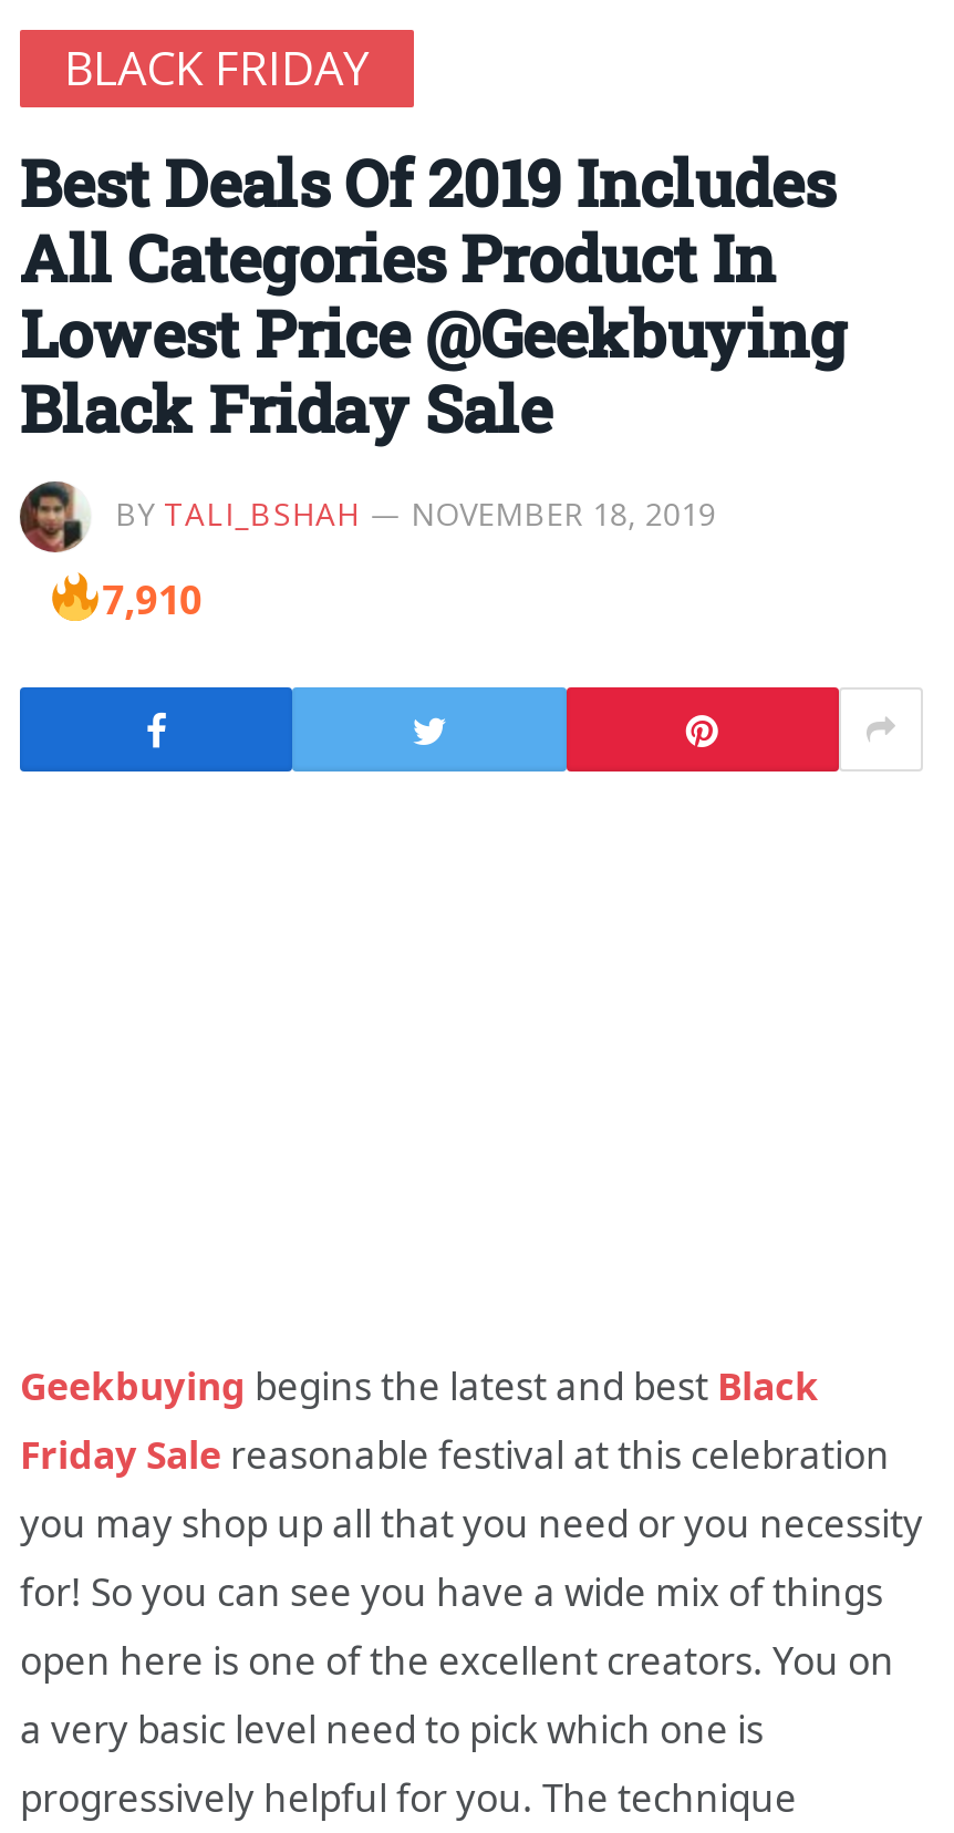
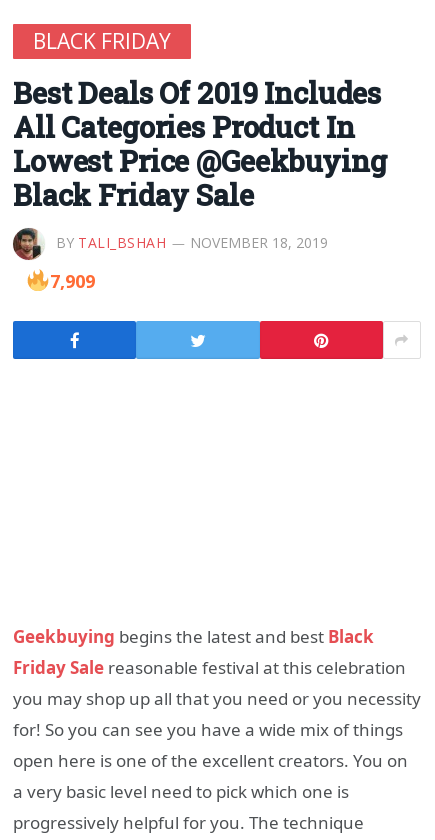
- 7,910
+ 7,909
